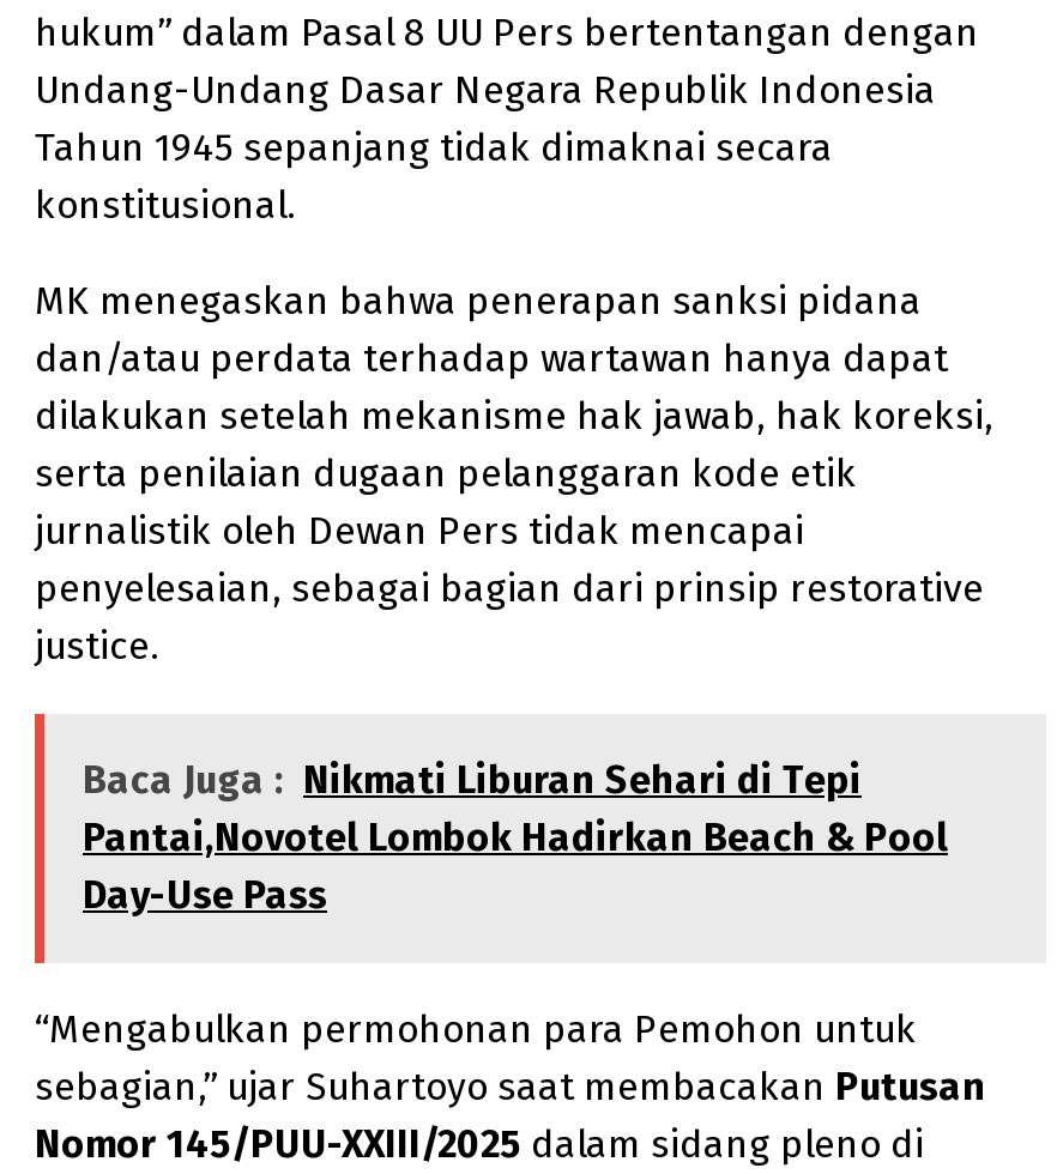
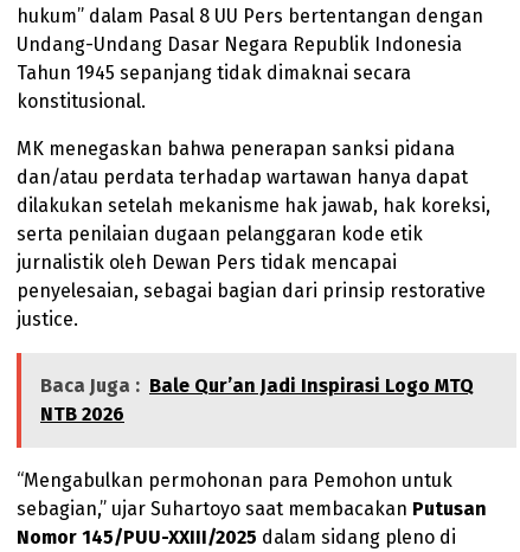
- Baca Juga : Nikmati Liburan Sehari di Tepi
- Pantai,Novotel Lombok Hadirkan Beach & Pool
- Day-Use Pass
+ Baca Juga : Bale Qur’an Jadi Inspirasi Logo MTQ
+ NTB 2026
